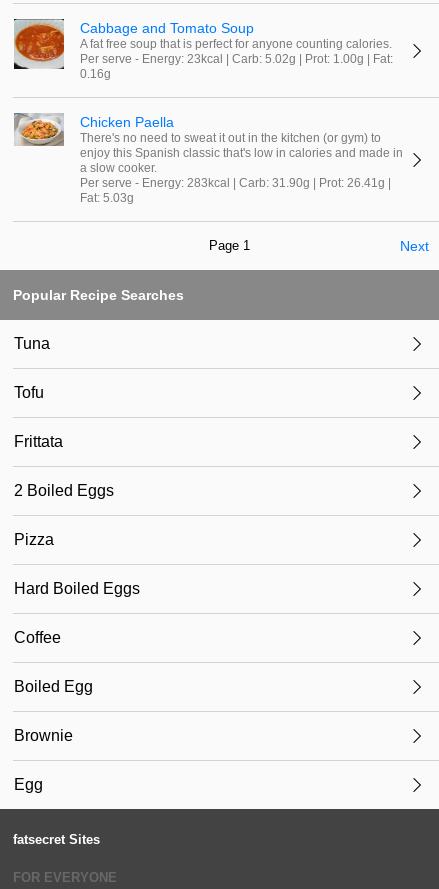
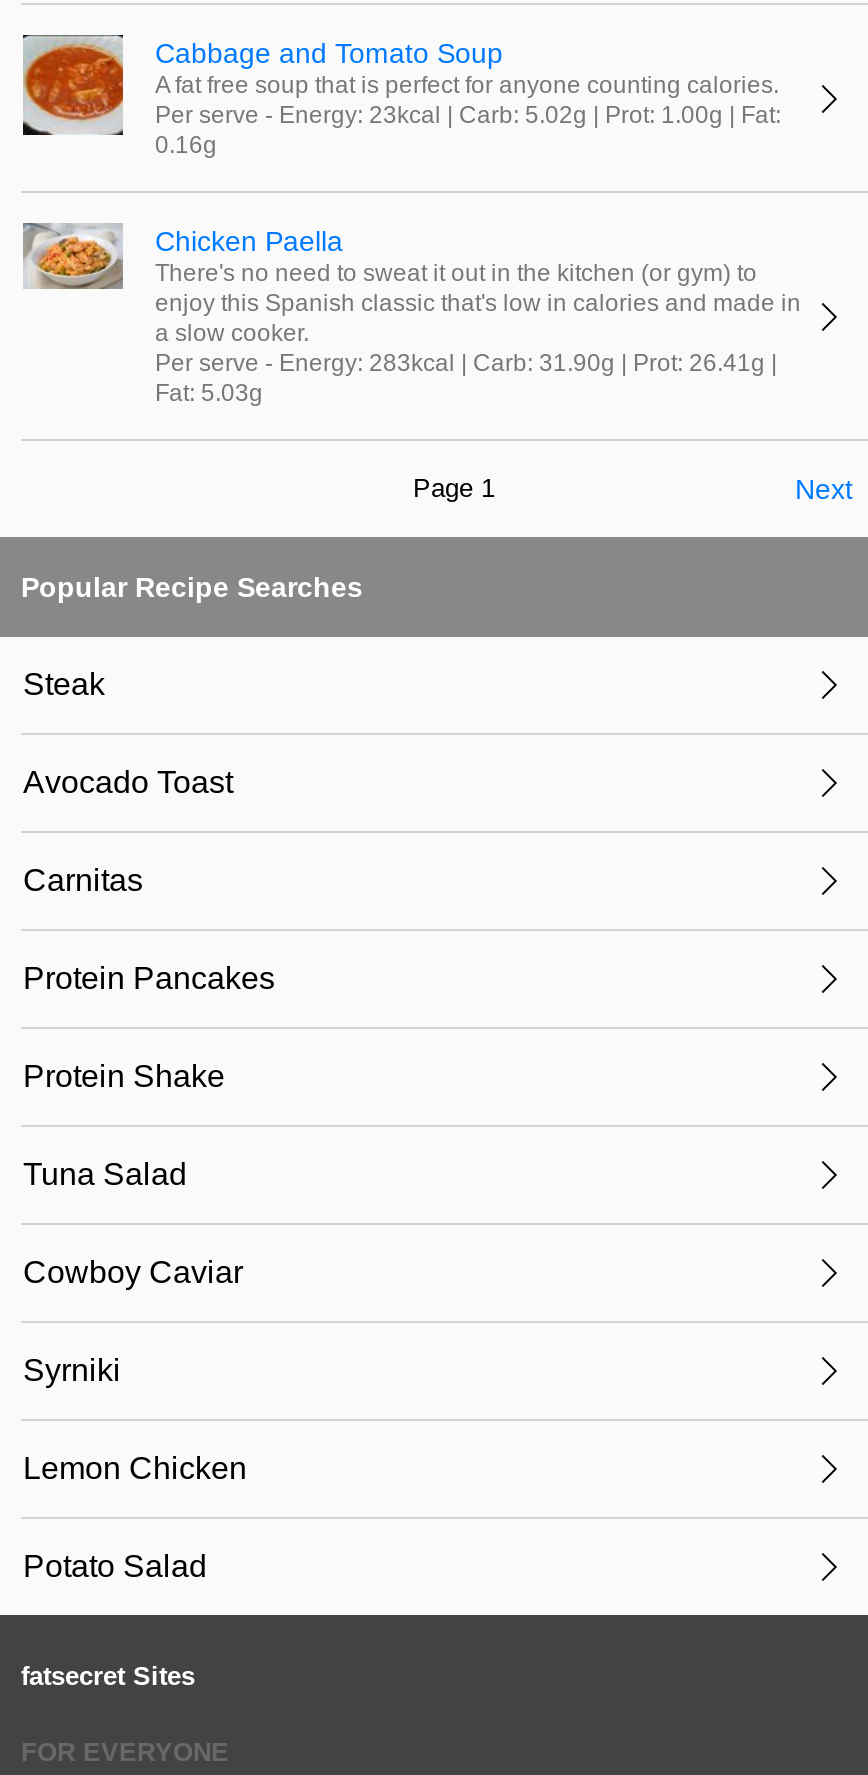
- Tuna
+ Steak

- Tofu
+ Avocado Toast

- Frittata
+ Carnitas

- 2 Boiled Eggs
+ Protein Pancakes

- Pizza
+ Protein Shake

- Hard Boiled Eggs
+ Tuna Salad

- Coffee
+ Cowboy Caviar

- Boiled Egg
+ Syrniki

- Brownie
+ Lemon Chicken

- Egg
+ Potato Salad
